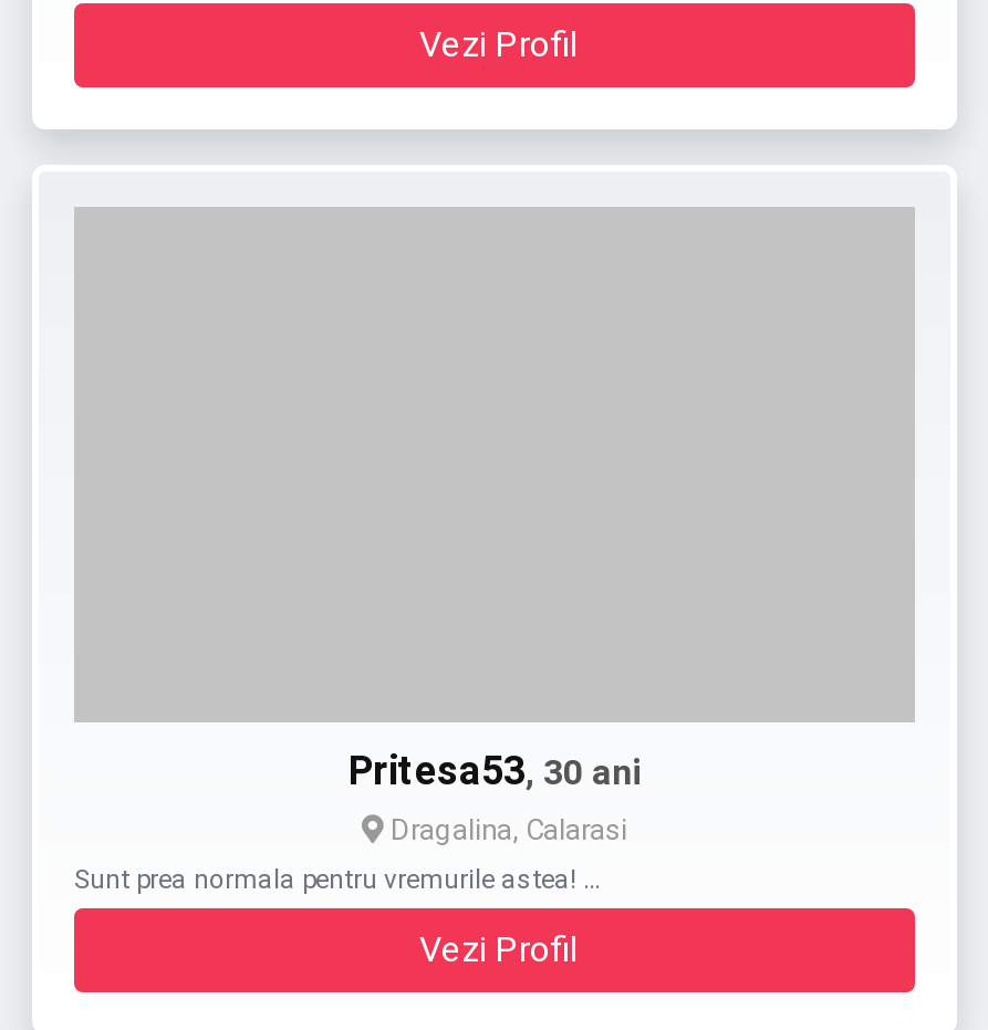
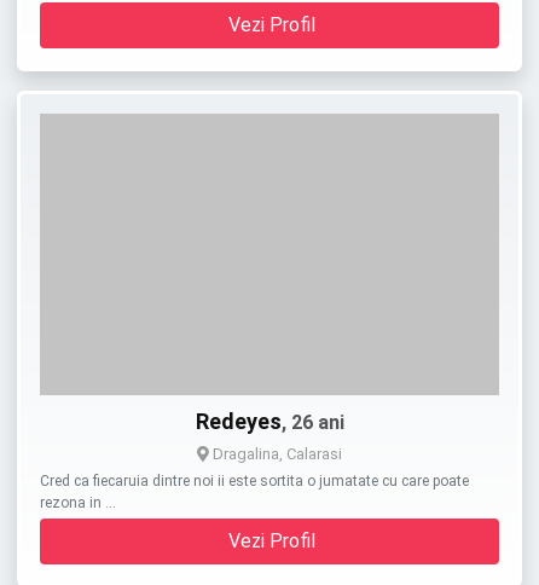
- Pritesa53, 30 ani
+ Redeyes, 26 ani

- Sunt prea normala pentru vremurile astea! …
+ Cred ca fiecaruia dintre noi ii este sortita o jumatate cu care poate
+ rezona in …
